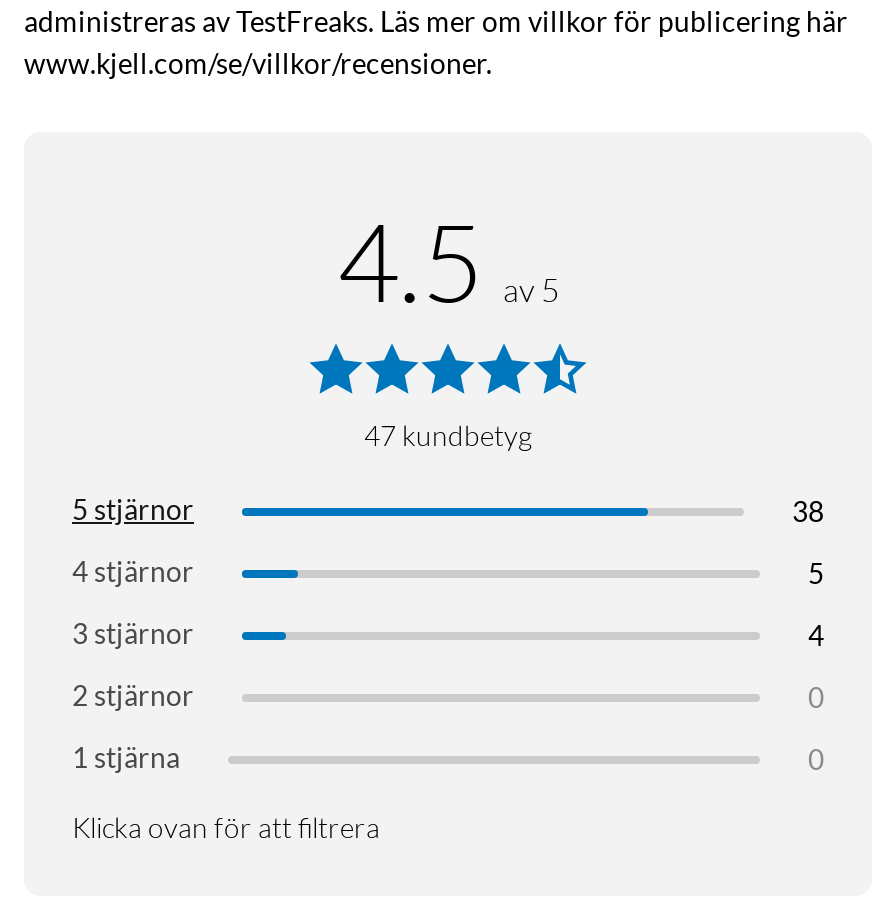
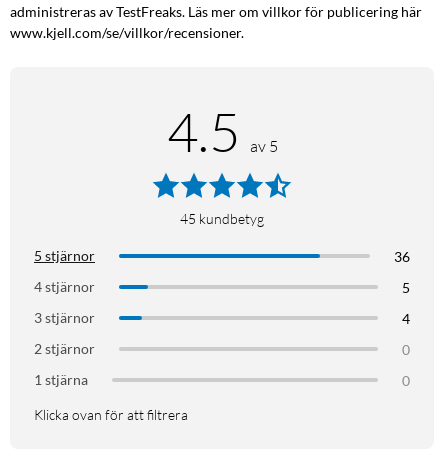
- 47 kundbetyg
+ 45 kundbetyg

- 38
+ 36
